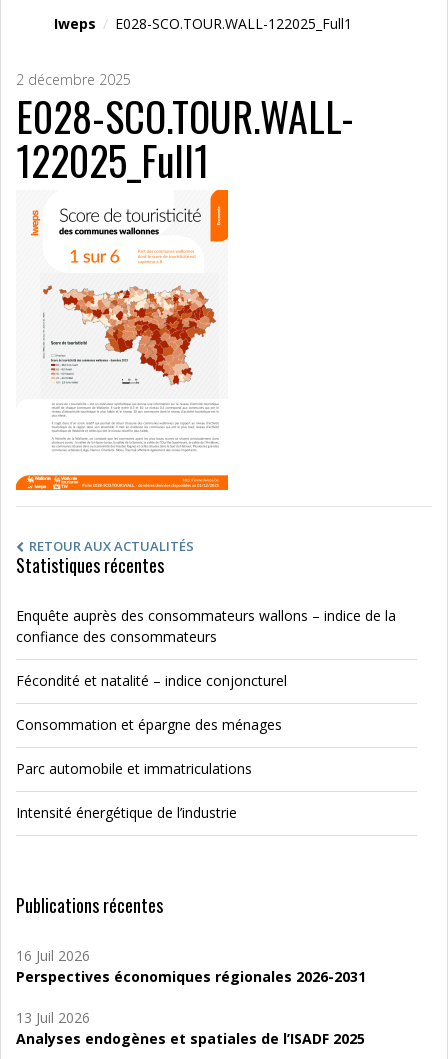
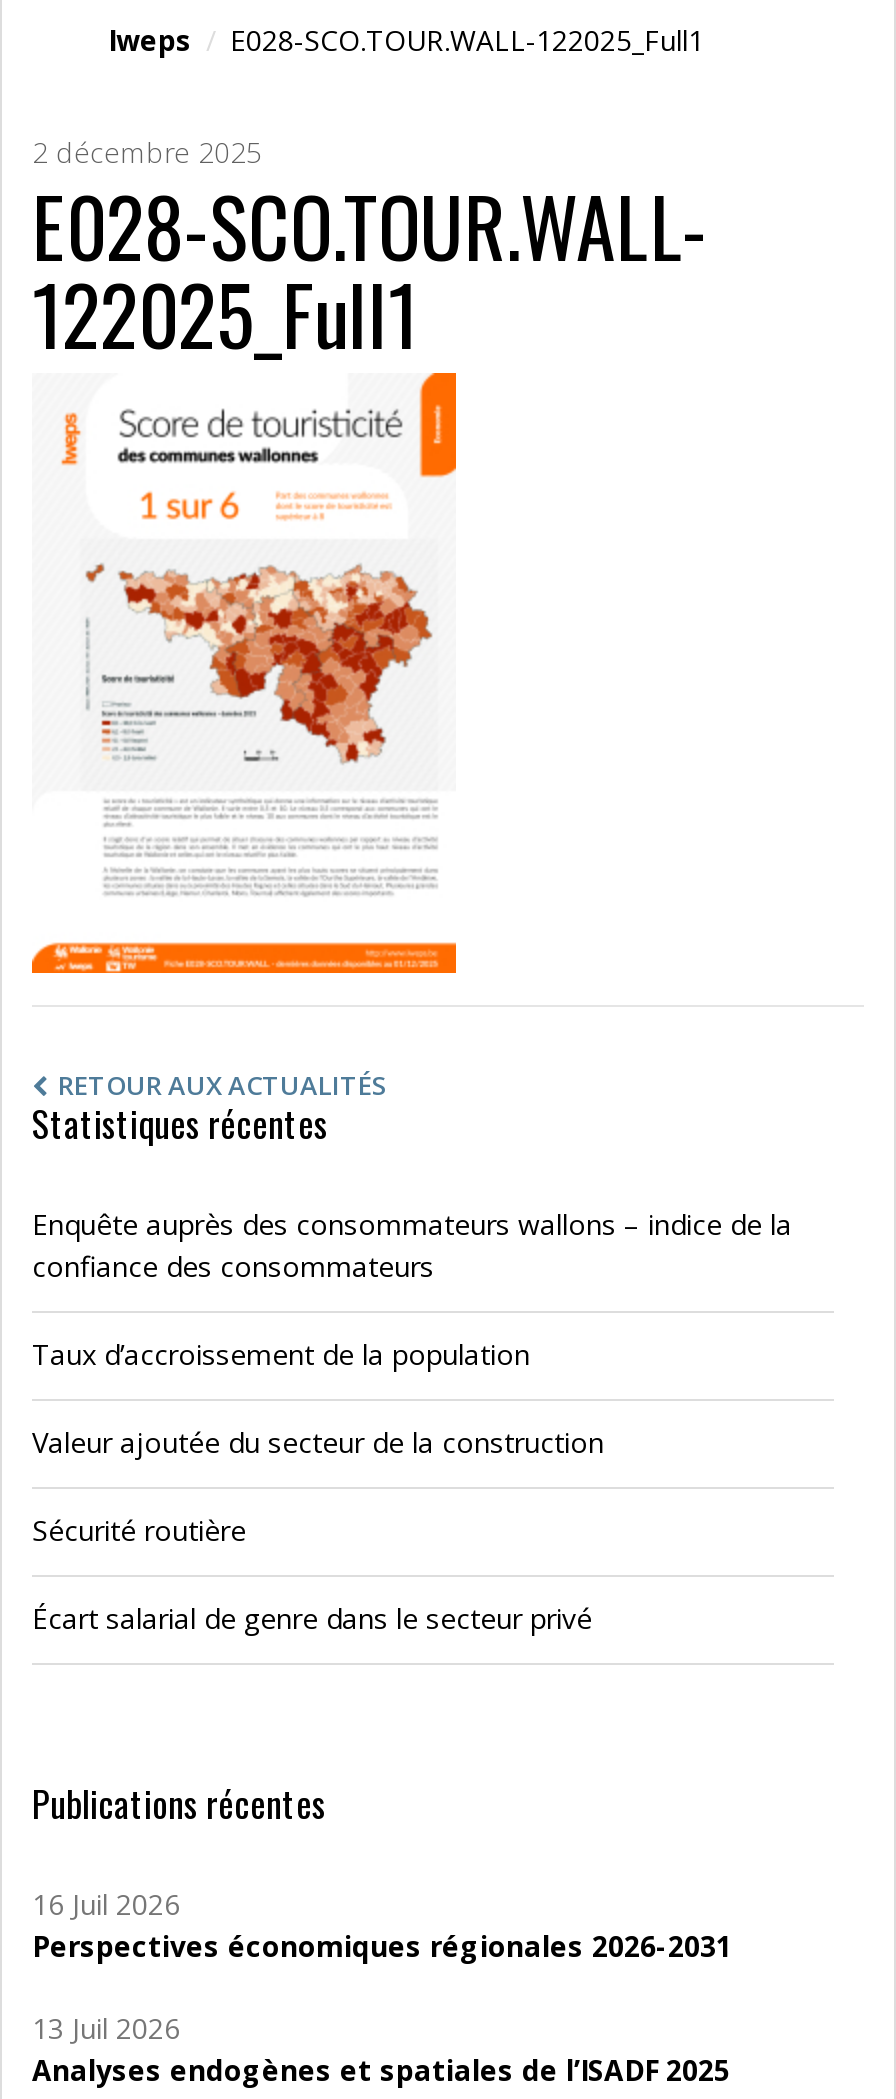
- Fécondité et natalité – indice conjoncturel
+ Taux d’accroissement de la population

- Consommation et épargne des ménages
+ Valeur ajoutée du secteur de la construction

- Parc automobile et immatriculations
+ Sécurité routière

- Intensité énergétique de l’industrie
+ Écart salarial de genre dans le secteur privé
